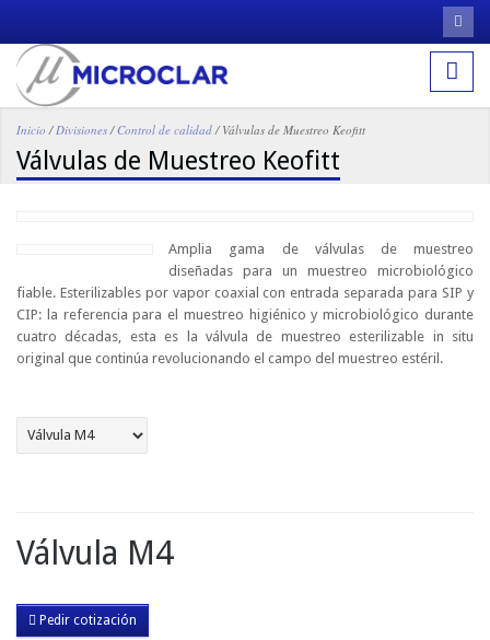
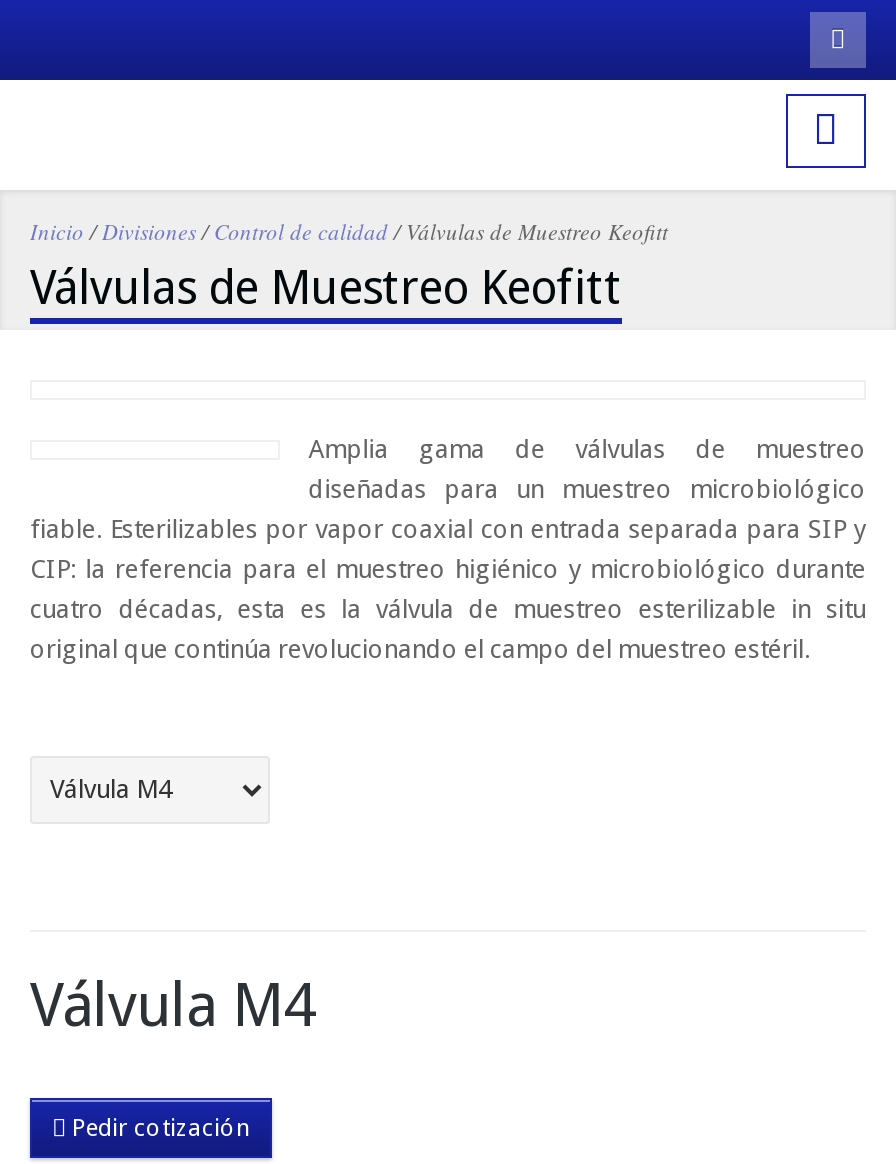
- [image]
